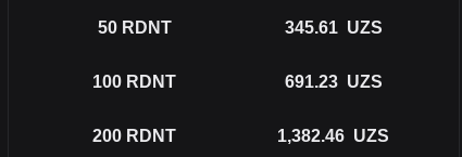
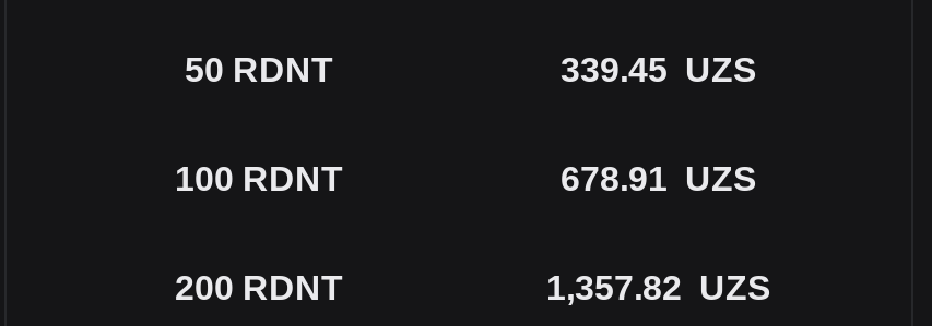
- 345.61 UZS
+ 339.45 UZS

- 691.23 UZS
+ 678.91 UZS

- 1,382.46 UZS
+ 1,357.82 UZS
